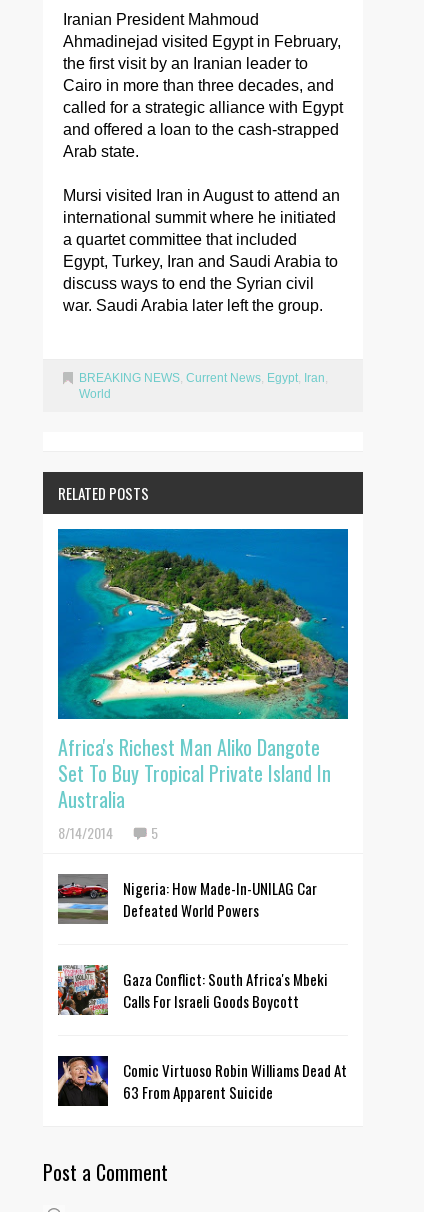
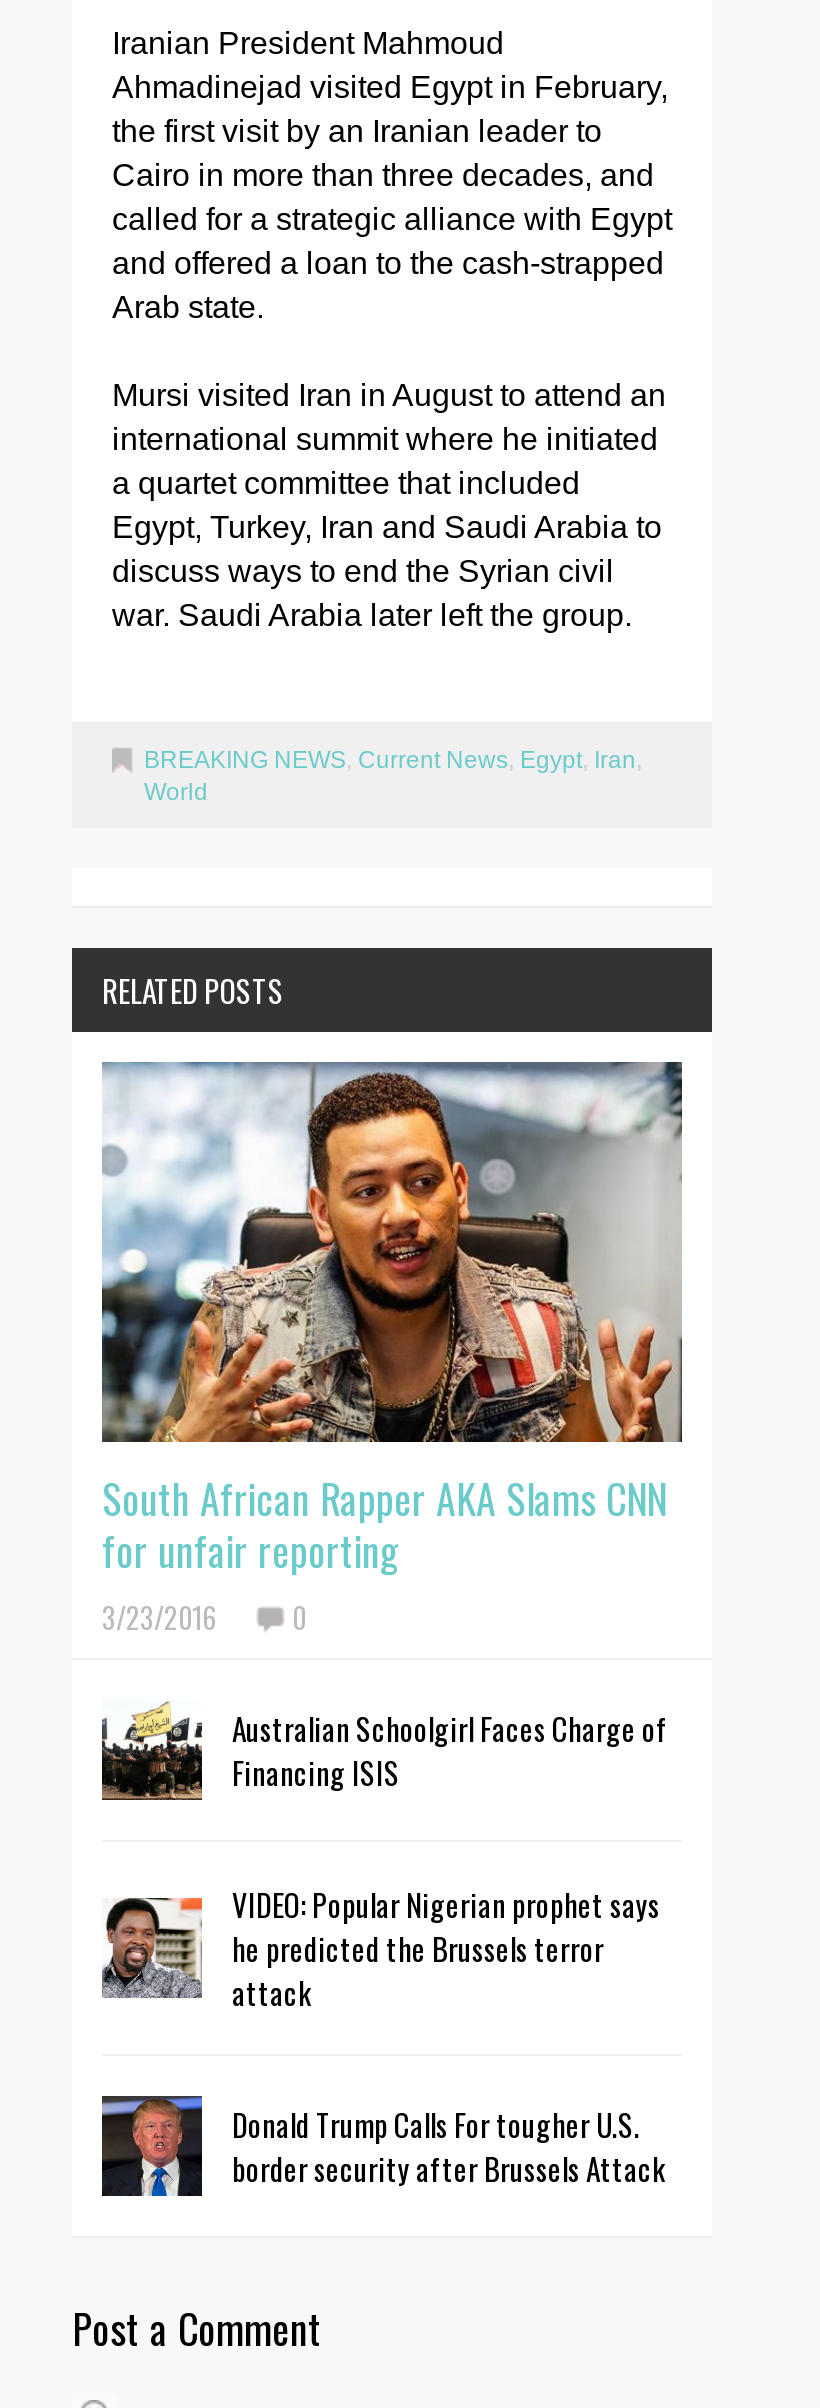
- [image]
- Africa's Richest Man Aliko Dangote
- Set To Buy Tropical Private Island In
- Australia
- 8/14/2014
- 5
+ [image]
+ South African Rapper AKA Slams CNN
+ for unfair reporting
+ 3/23/2016
+ 0

- [image]
- Nigeria: How Made-In-UNILAG Car
- Defeated World Powers
+ [image]
+ Australian Schoolgirl Faces Charge of
+ Financing ISIS

- [image]
- Gaza Conflict: South Africa's Mbeki
- Calls For Israeli Goods Boycott
+ [image]
+ VIDEO: Popular Nigerian prophet says
+ he predicted the Brussels terror
+ attack

- [image]
- Comic Virtuoso Robin Williams Dead At
- 63 From Apparent Suicide
+ [image]
+ Donald Trump Calls For tougher U.S.
+ border security after Brussels Attack
